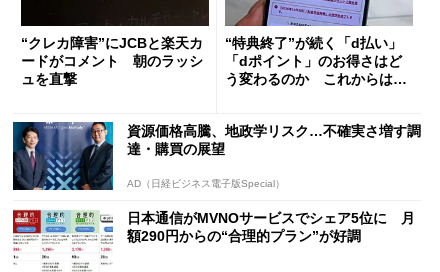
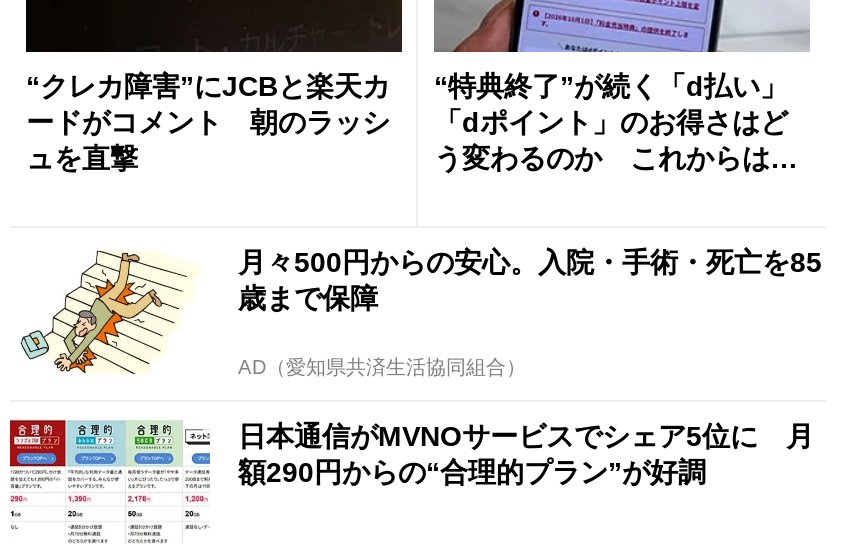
- [image]
- 資源価格高騰、地政学リスク…不確実さ増す調
- 達・購買の展望
+ [image]
+ 月々500円からの安心。入院・手術・死亡を85
+ 歳まで保障

- AD（日経ビジネス電子版Special）
+ AD（愛知県共済生活協同組合）
